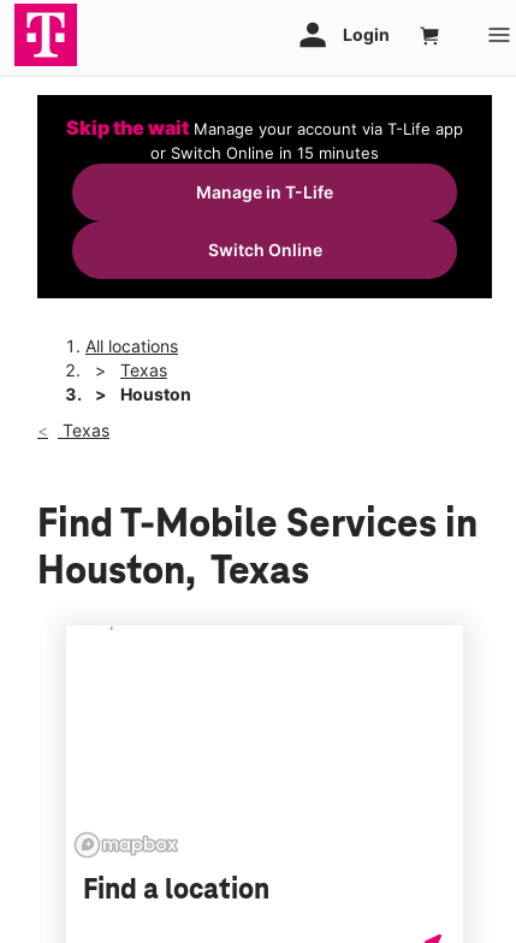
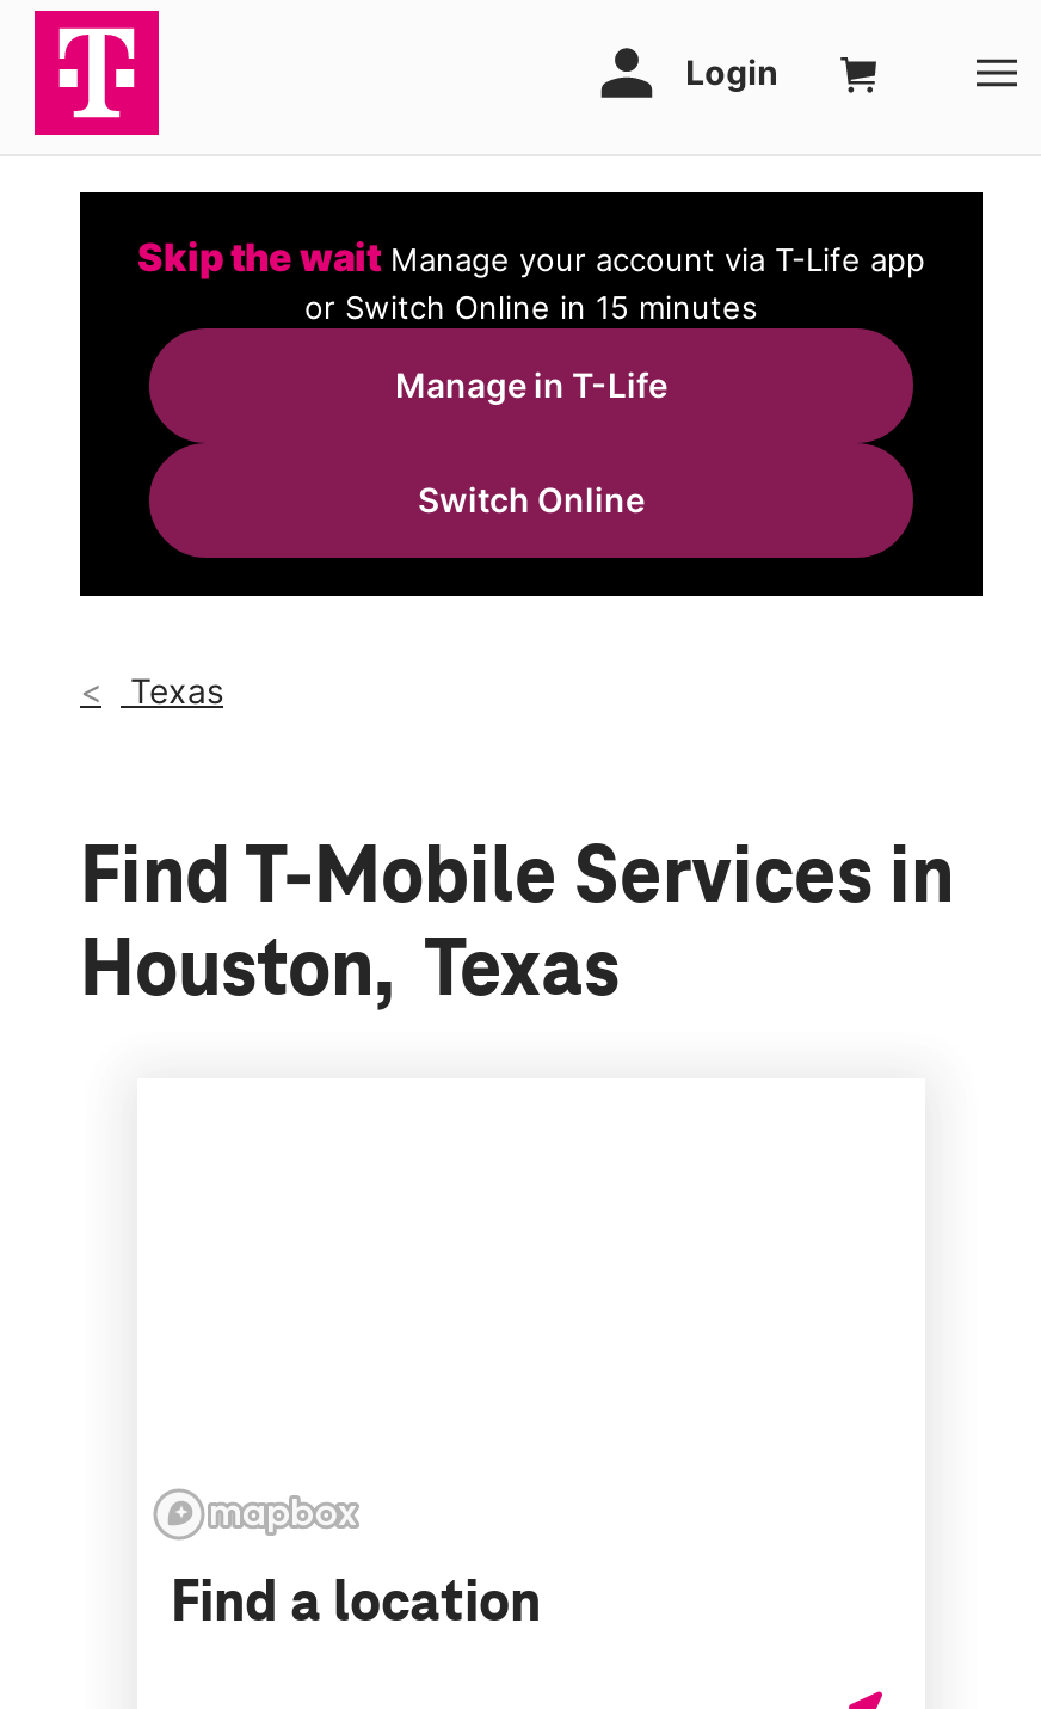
- All locations
- Texas
- Houston
